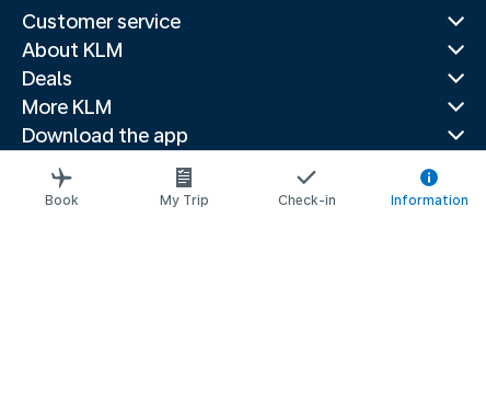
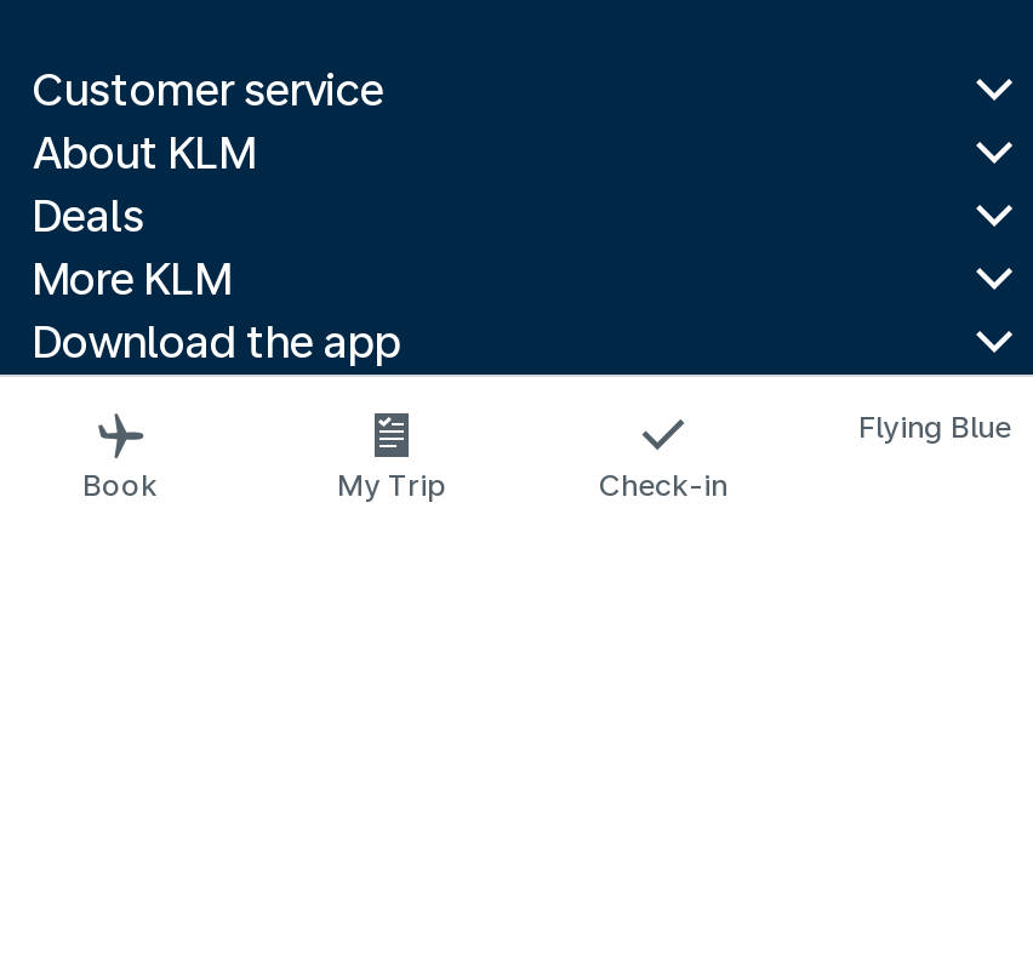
- Information
+ Flying Blue
